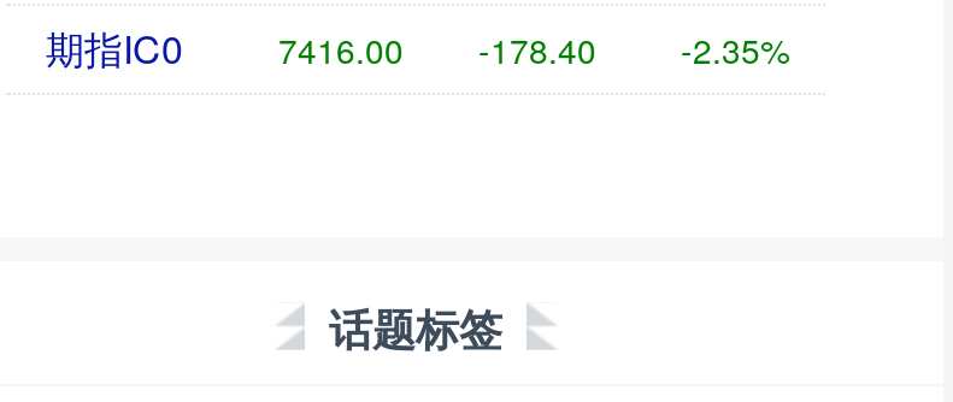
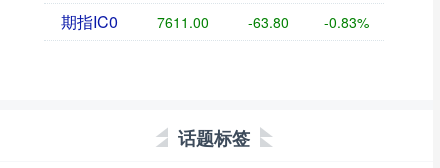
- 7416.00
+ 7611.00

- -178.40
+ -63.80

- -2.35%
+ -0.83%
